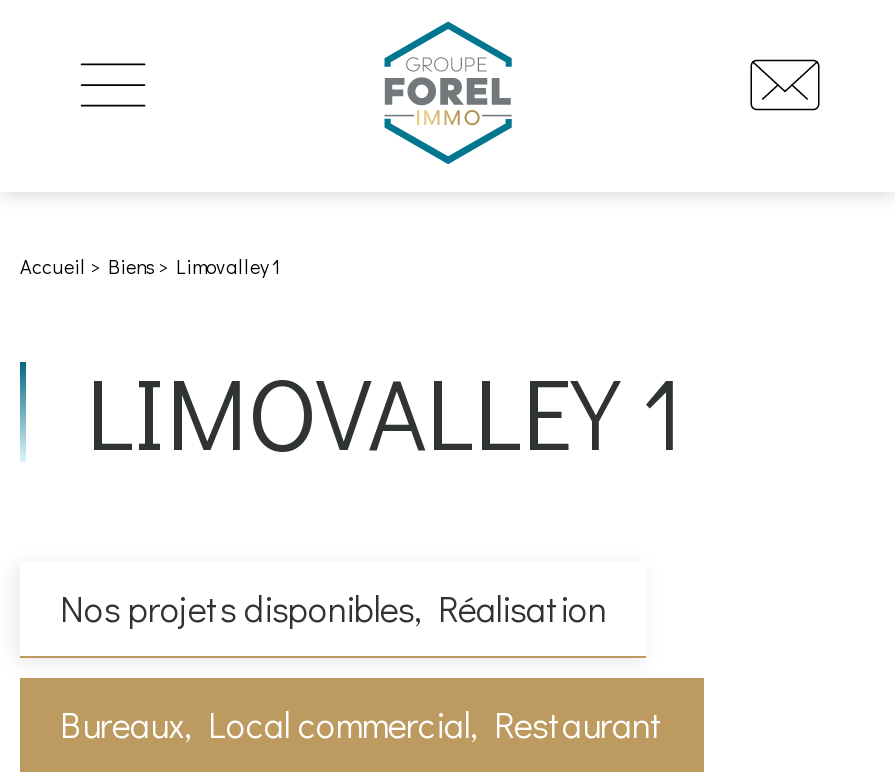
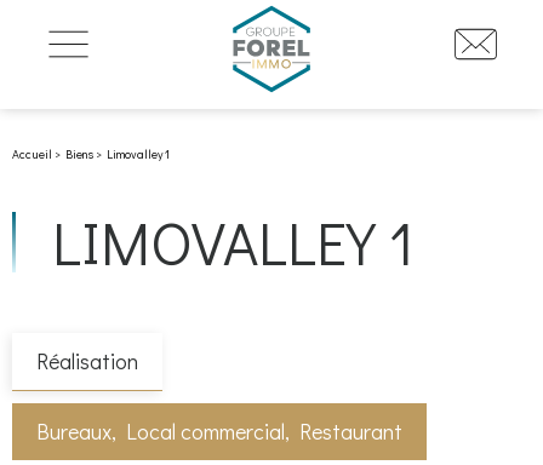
- Nos projets disponibles, Réalisation
+ Réalisation
